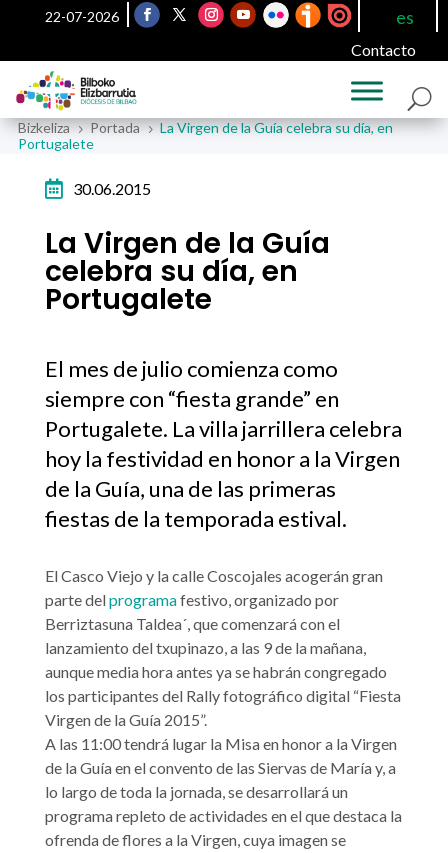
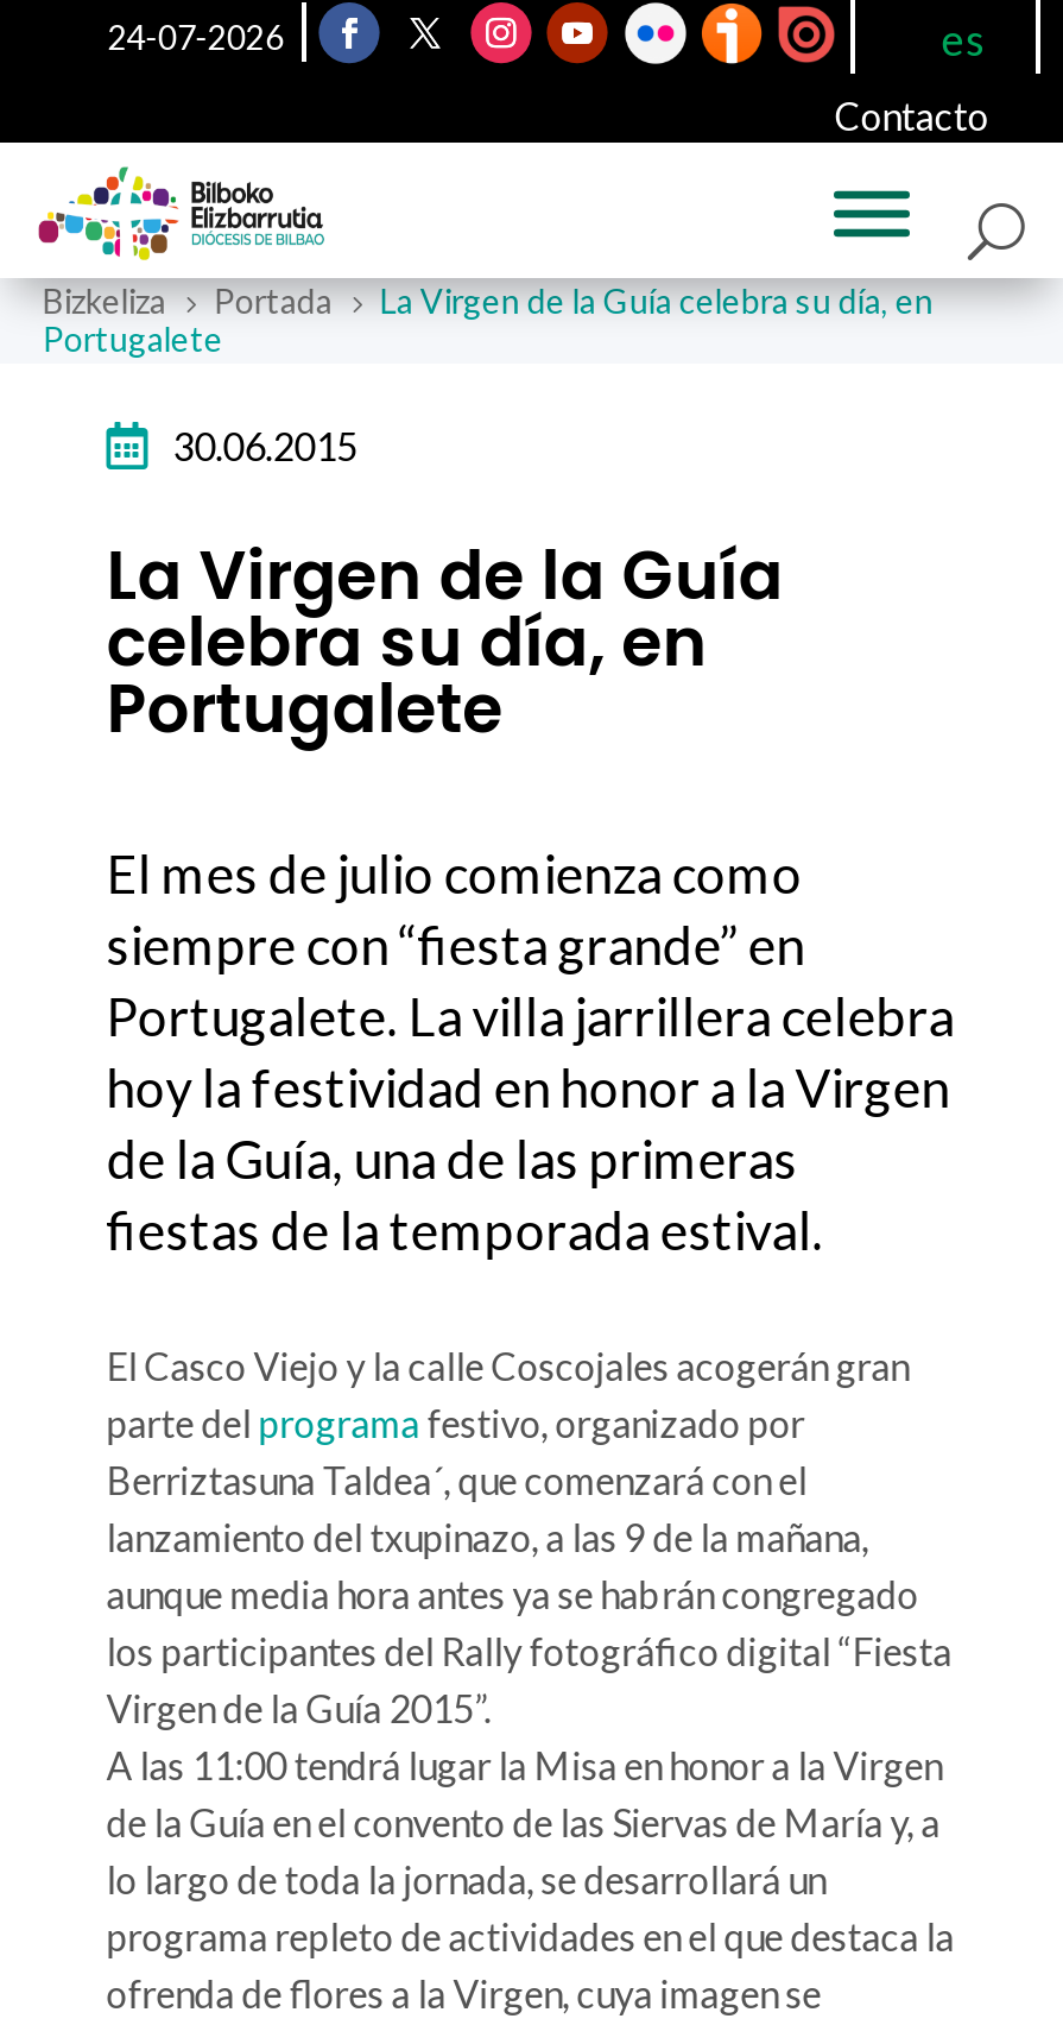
- 22-07-2026
+ 24-07-2026
